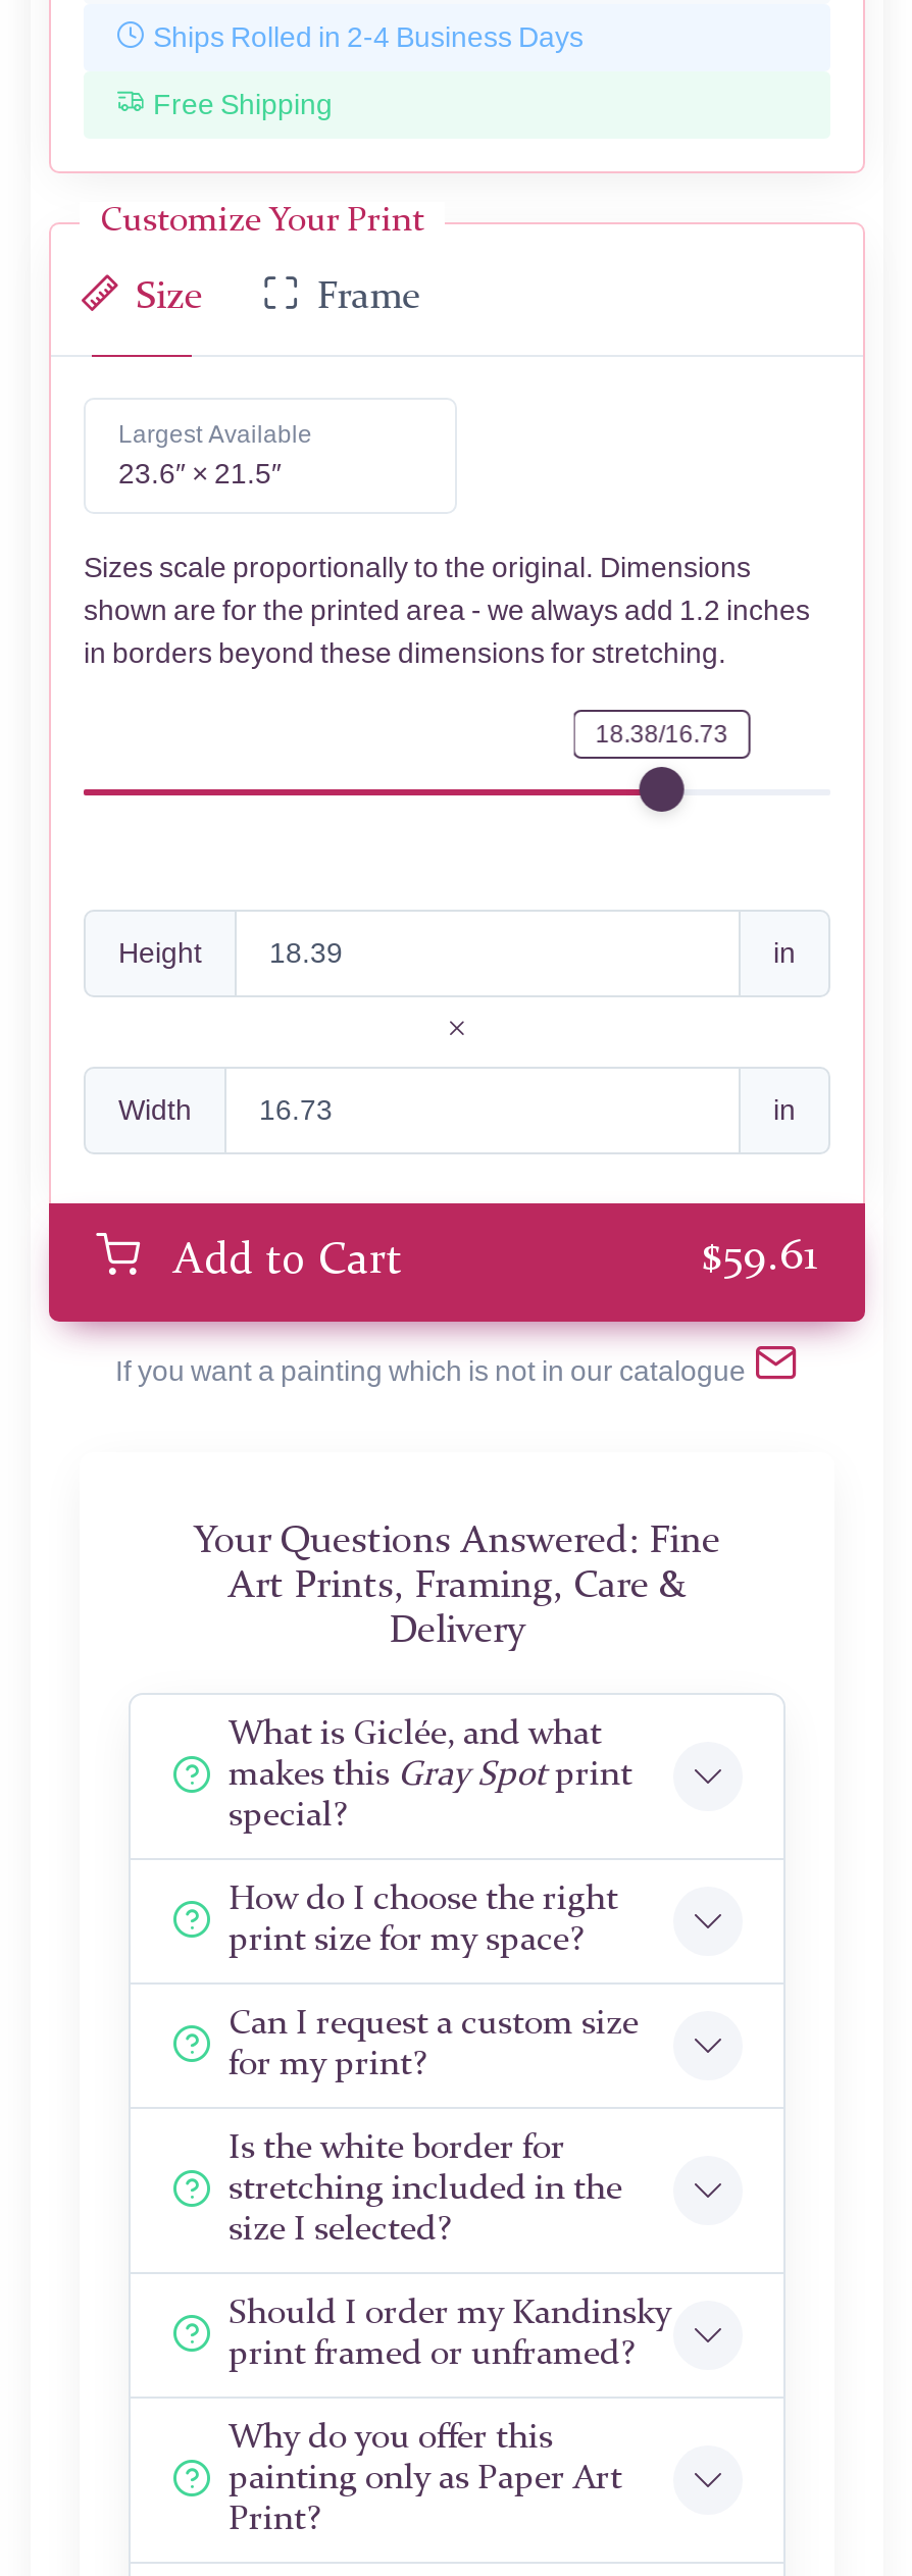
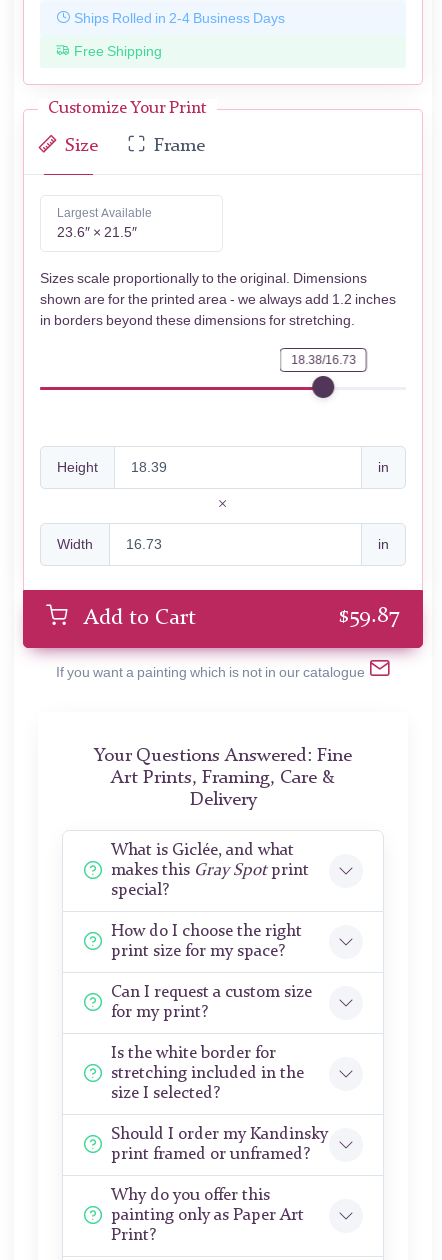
- $59.61
+ $59.87
